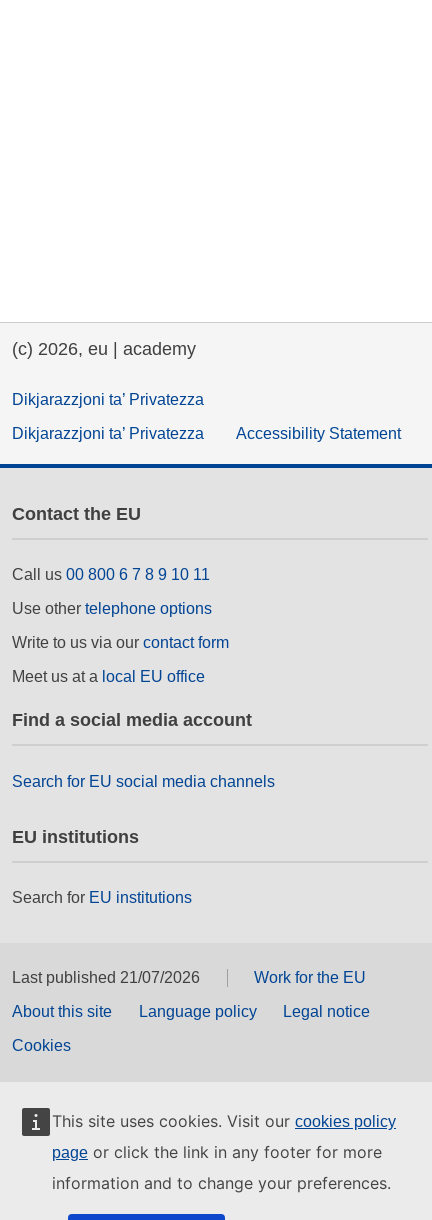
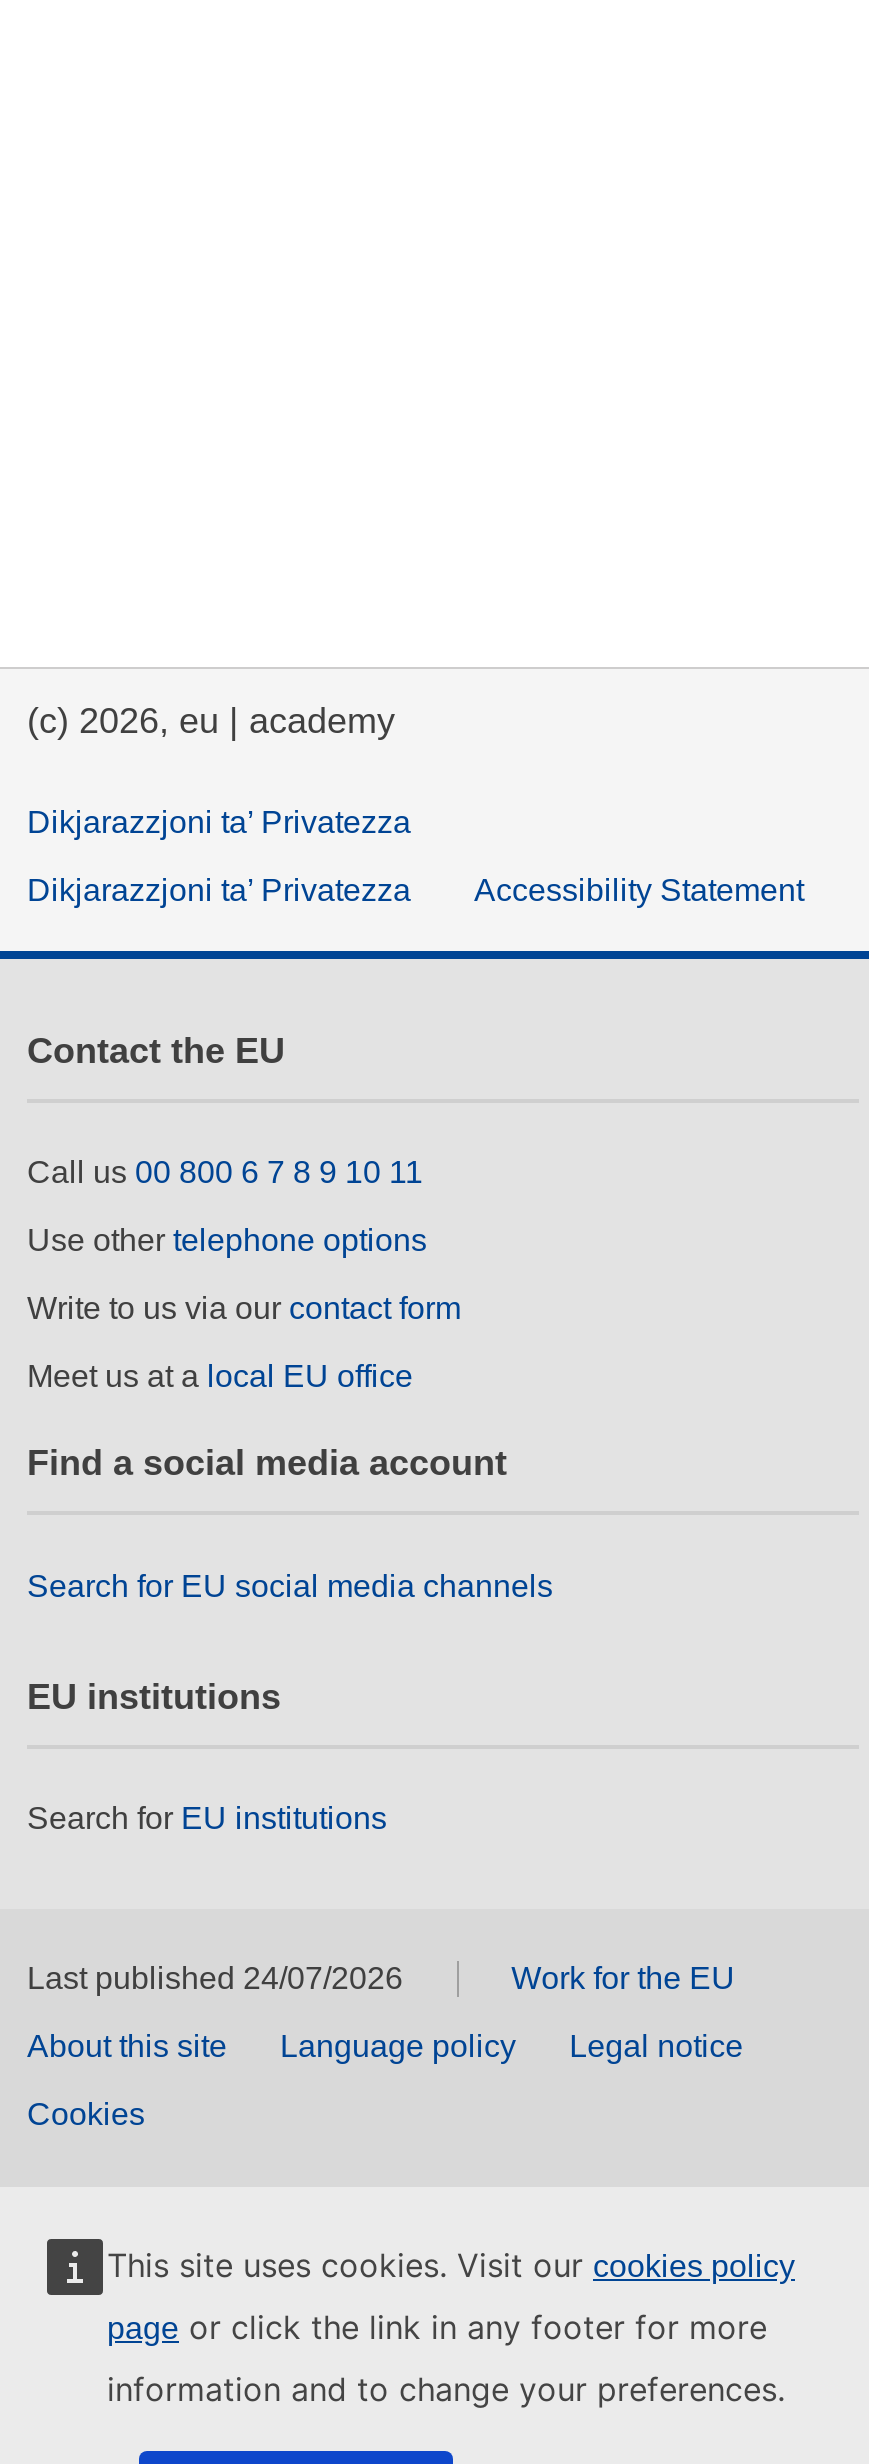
- Last published 21/07/2026
+ Last published 24/07/2026
